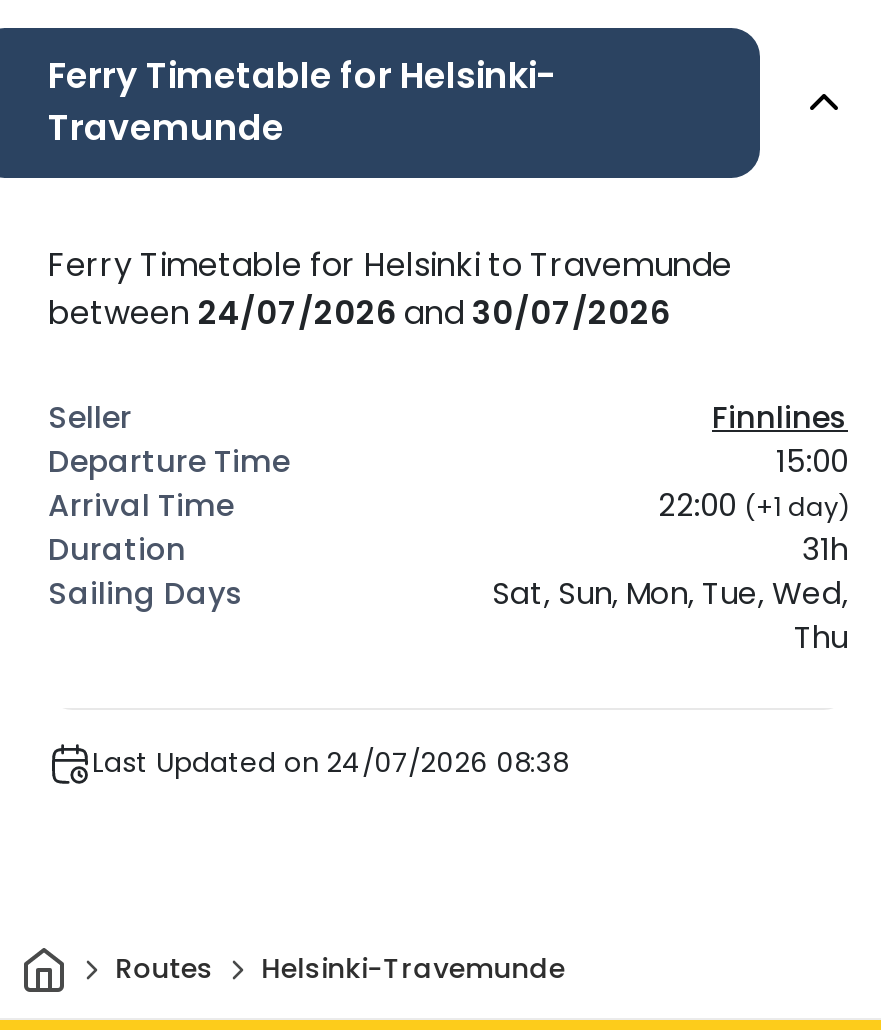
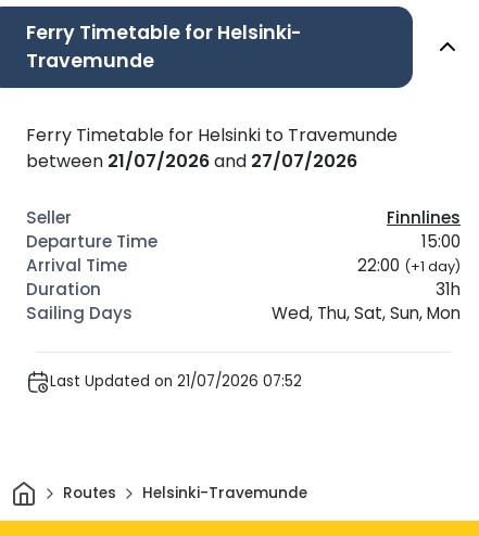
- between 24/07/2026 and 30/07/2026
+ between 21/07/2026 and 27/07/2026

- Sat, Sun, Mon, Tue, Wed,
- Thu
+ Wed, Thu, Sat, Sun, Mon

- Last Updated on 24/07/2026 08:38
+ Last Updated on 21/07/2026 07:52
